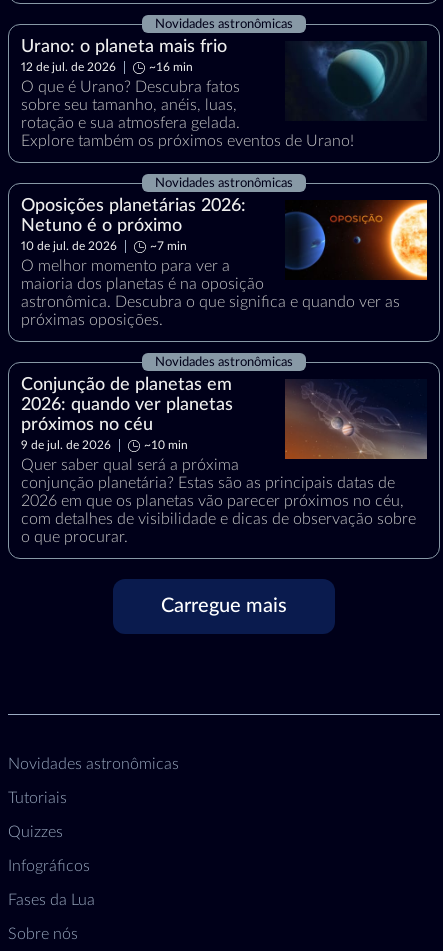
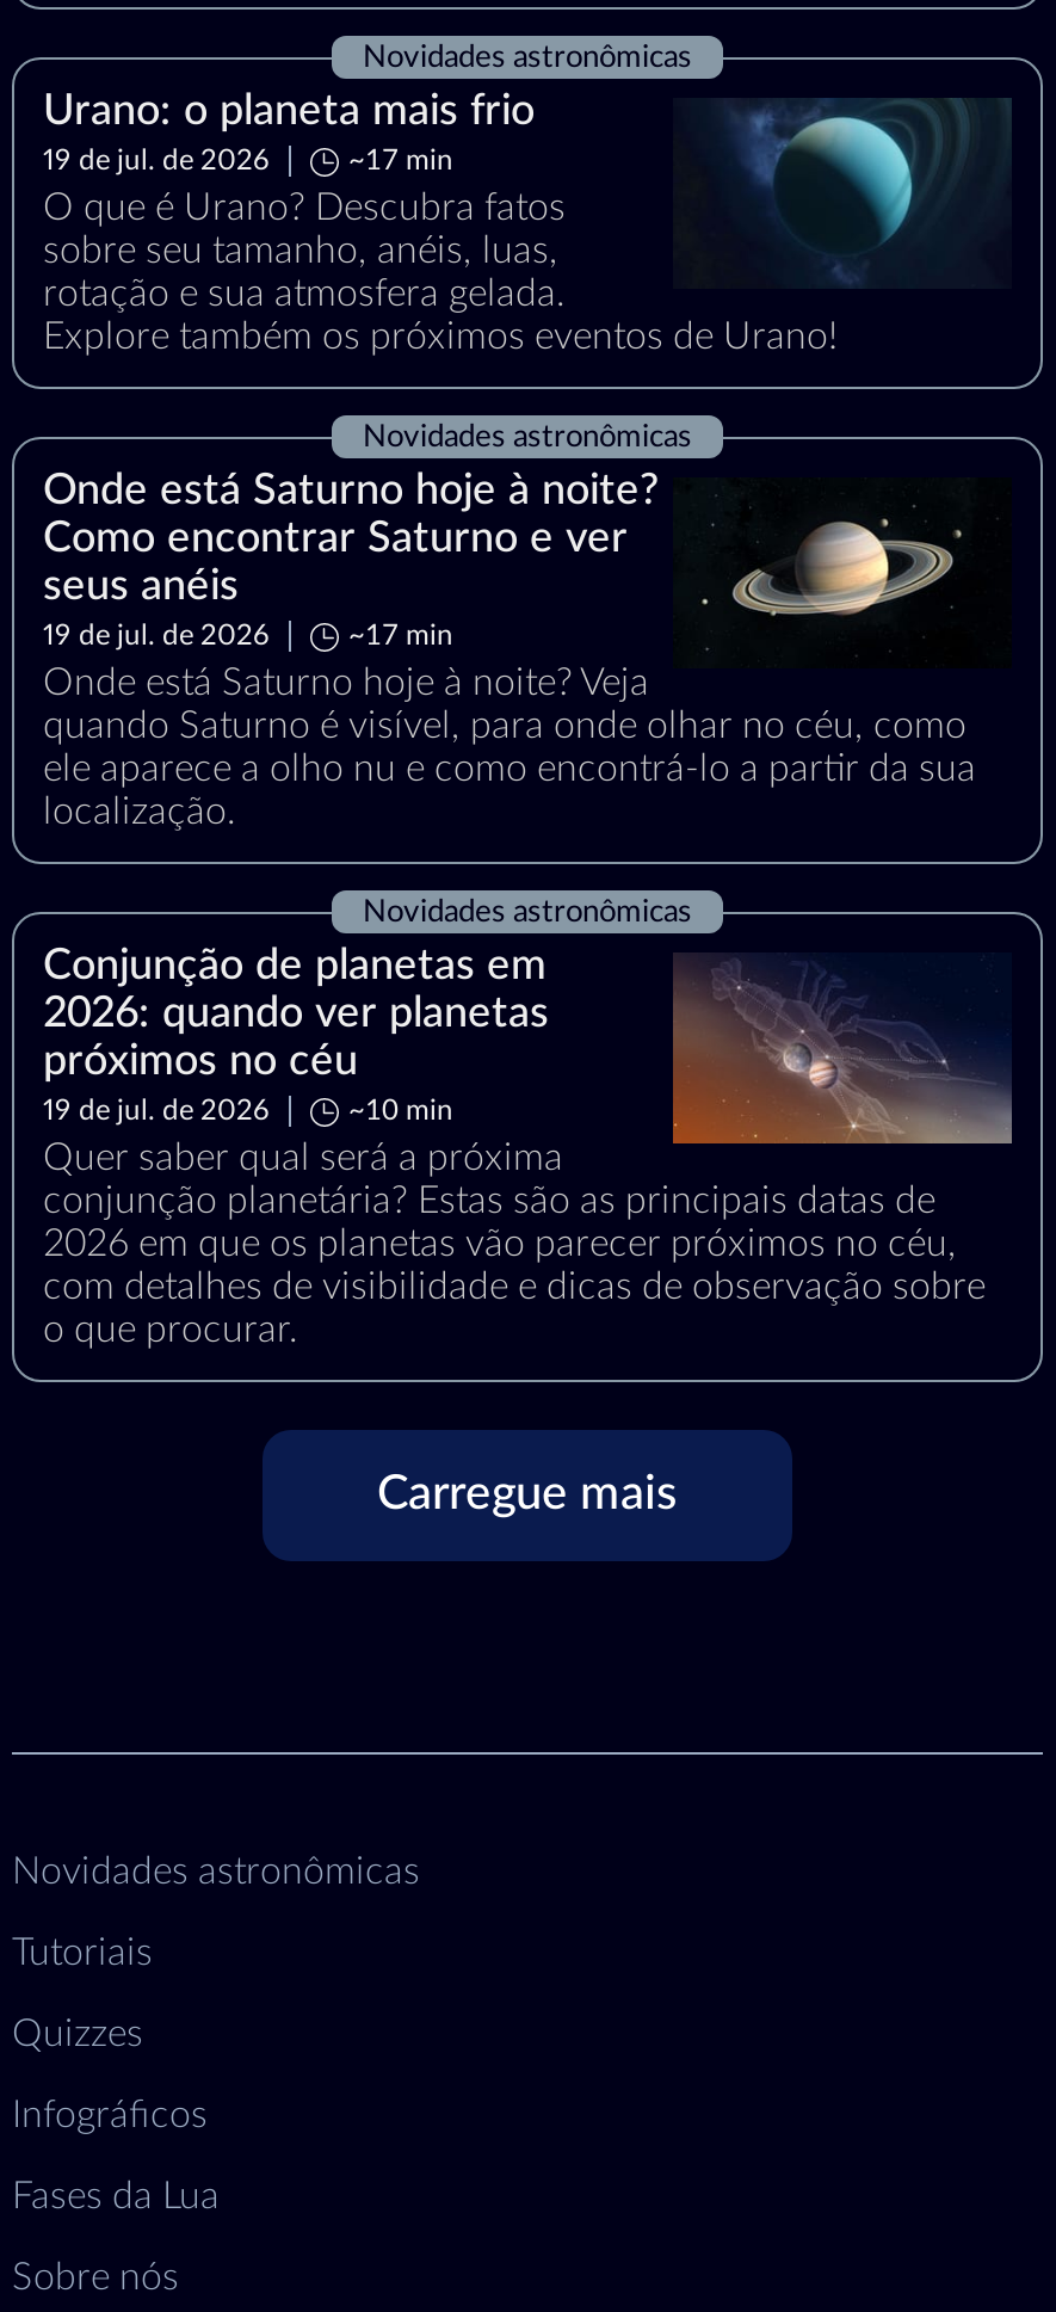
- 12 de jul. de 2026
+ 19 de jul. de 2026

- ~16 min
+ ~17 min

- Oposições planetárias 2026:
- Netuno é o próximo
- 10 de jul. de 2026
- ~7 min
+ Onde está Saturno hoje à noite?
+ Como encontrar Saturno e ver
+ seus anéis
+ 19 de jul. de 2026
+ ~17 min

- [image]
- O melhor momento para ver a
- maioria dos planetas é na oposição
- astronômica. Descubra o que significa e quando ver as
- próximas oposições.
+ [image]
+ Onde está Saturno hoje à noite? Veja
+ quando Saturno é visível, para onde olhar no céu, como
+ ele aparece a olho nu e como encontrá-lo a partir da sua
+ localização.

- 9 de jul. de 2026
+ 19 de jul. de 2026
